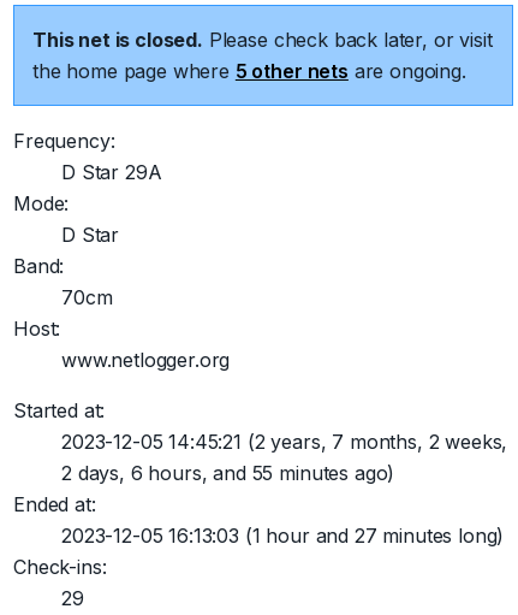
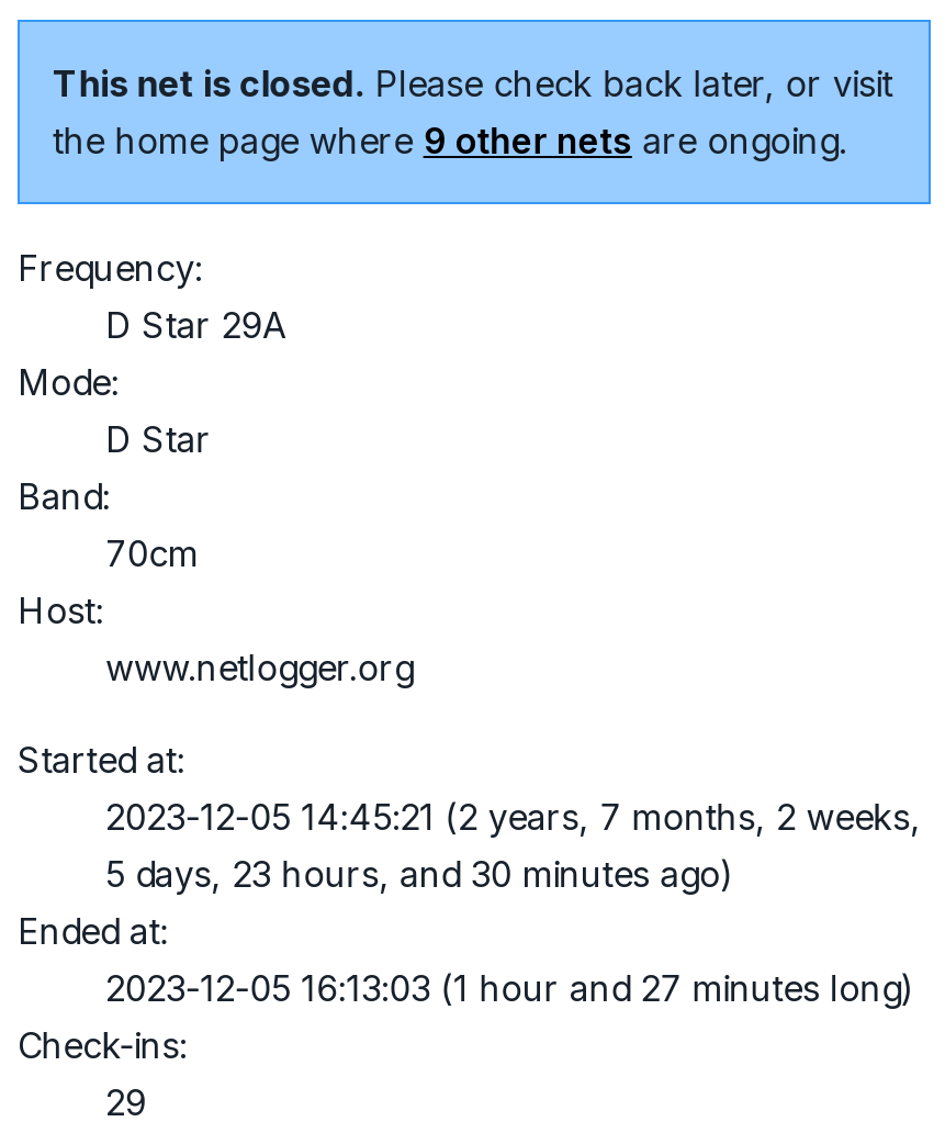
- the home page where 5 other nets are ongoing.
+ the home page where 9 other nets are ongoing.

- 2 days, 6 hours, and 55 minutes ago)
+ 5 days, 23 hours, and 30 minutes ago)
